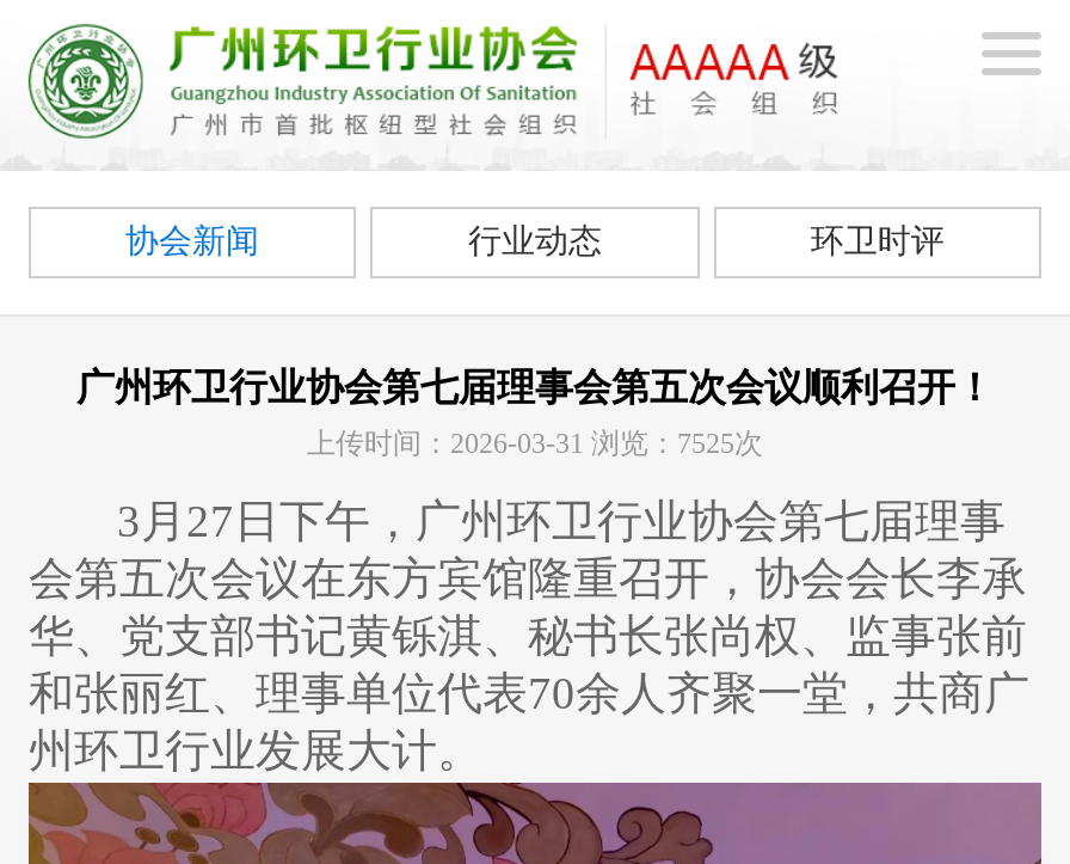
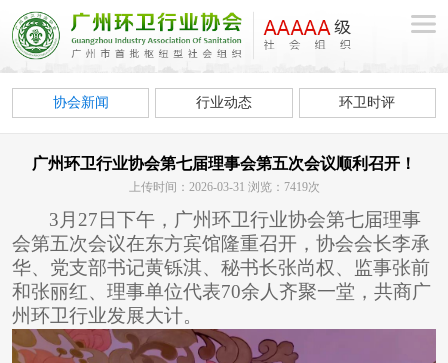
- 上传时间：2026-03-31 浏览：7525次
+ 上传时间：2026-03-31 浏览：7419次
